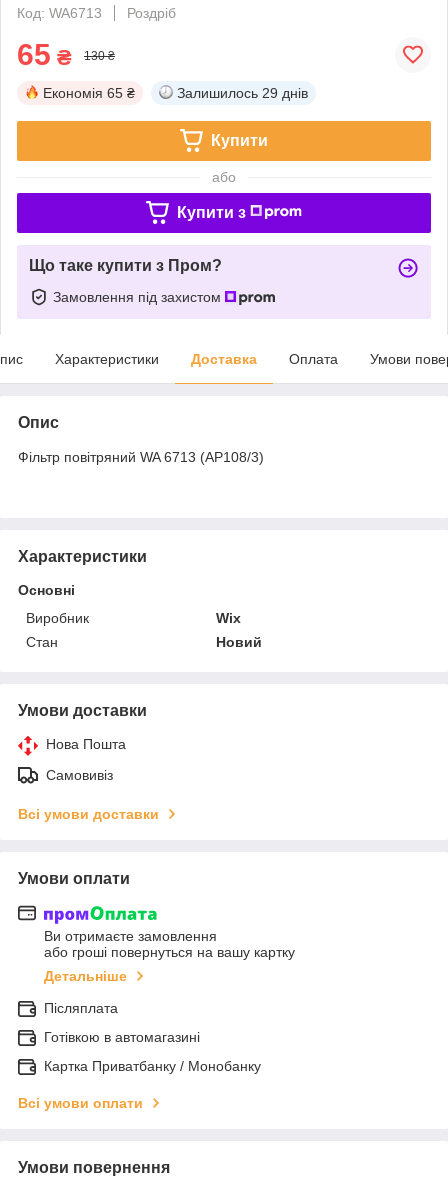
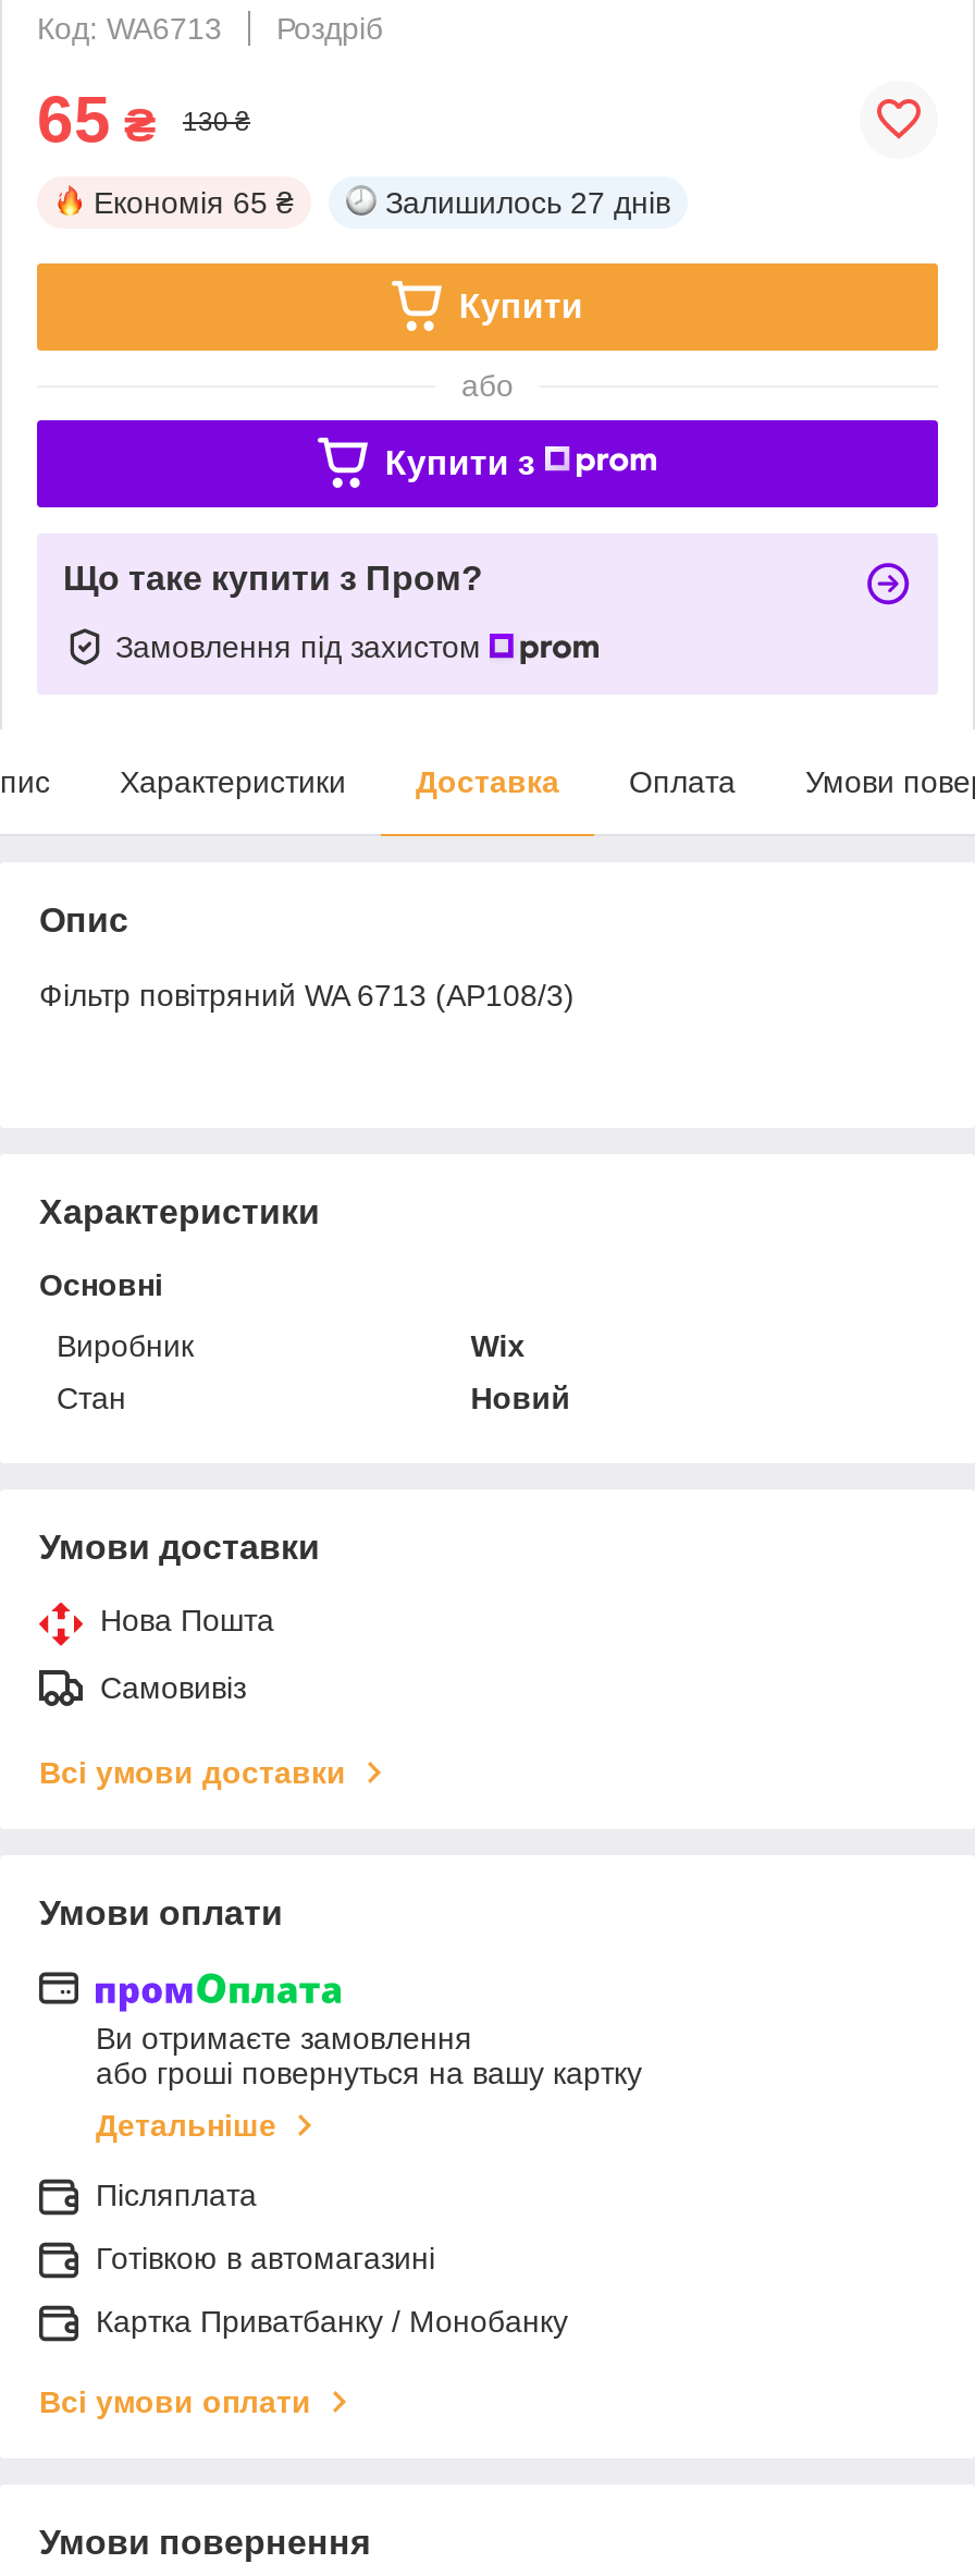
- Залишилось 29 днів
+ Залишилось 27 днів
